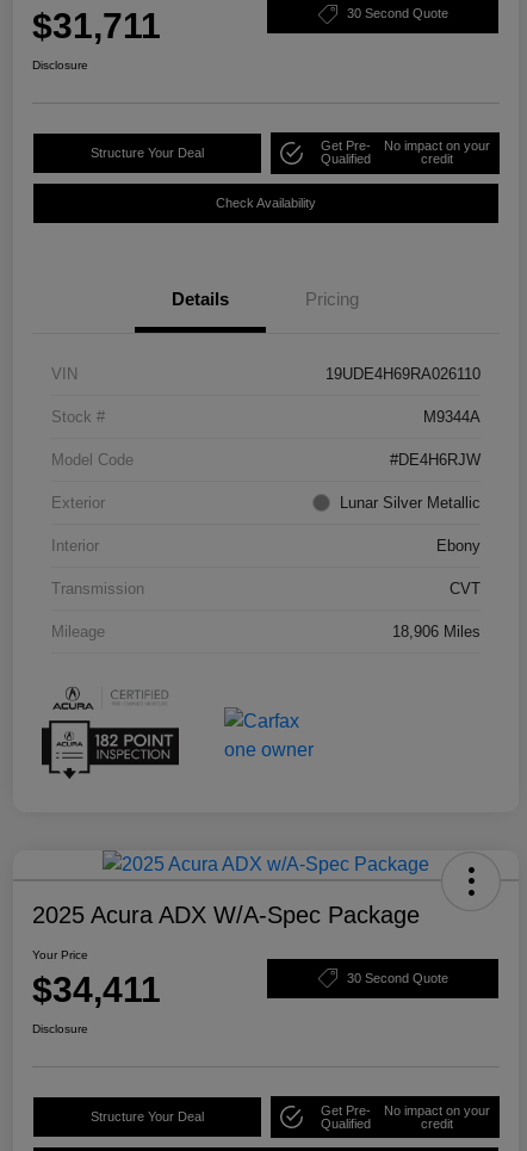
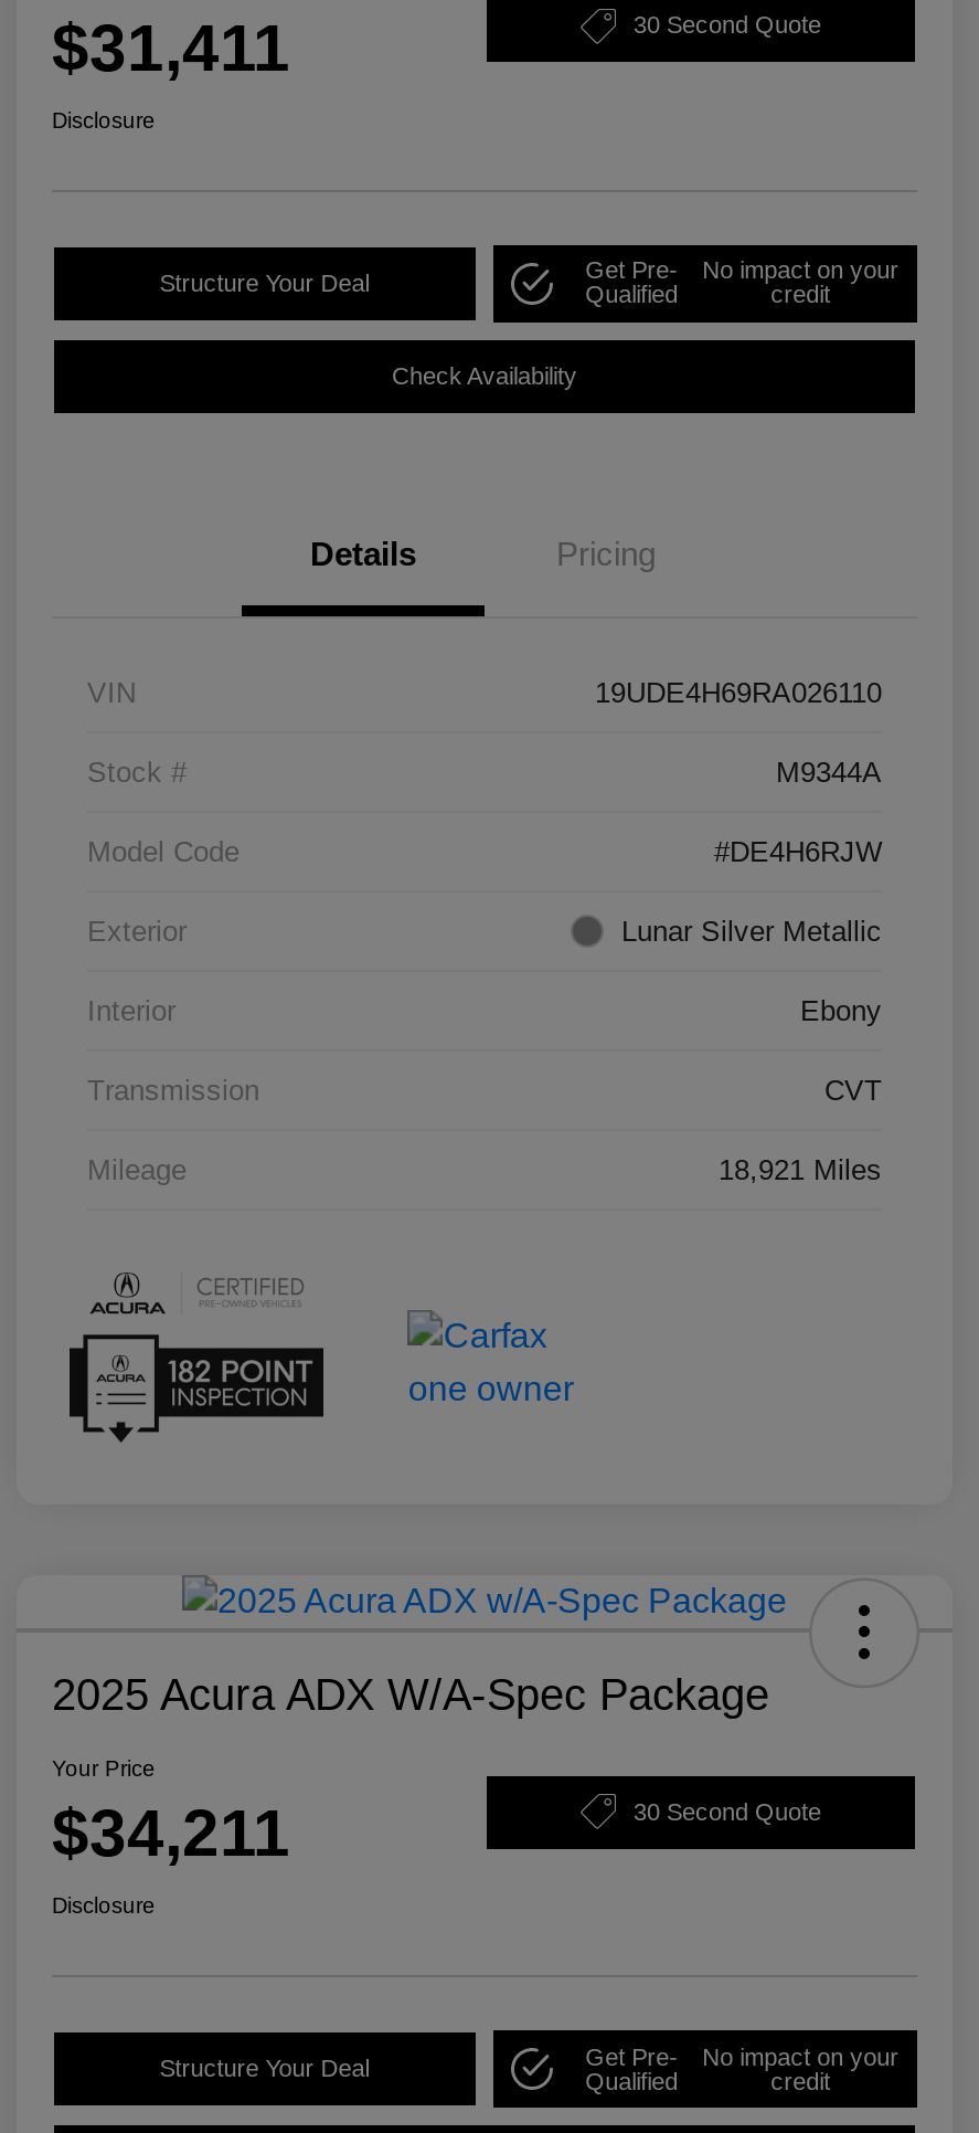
- $31,711
+ $31,411

- 18,906 Miles
+ 18,921 Miles

- $34,411
+ $34,211
